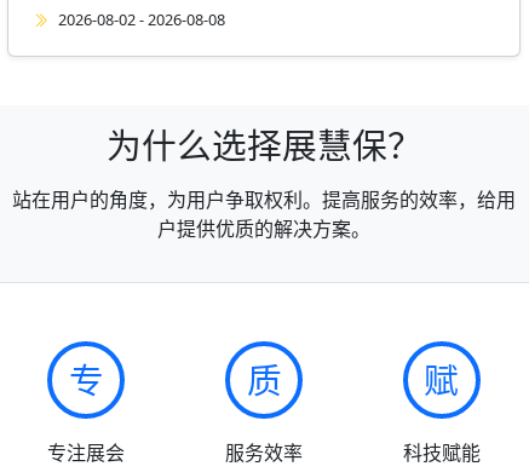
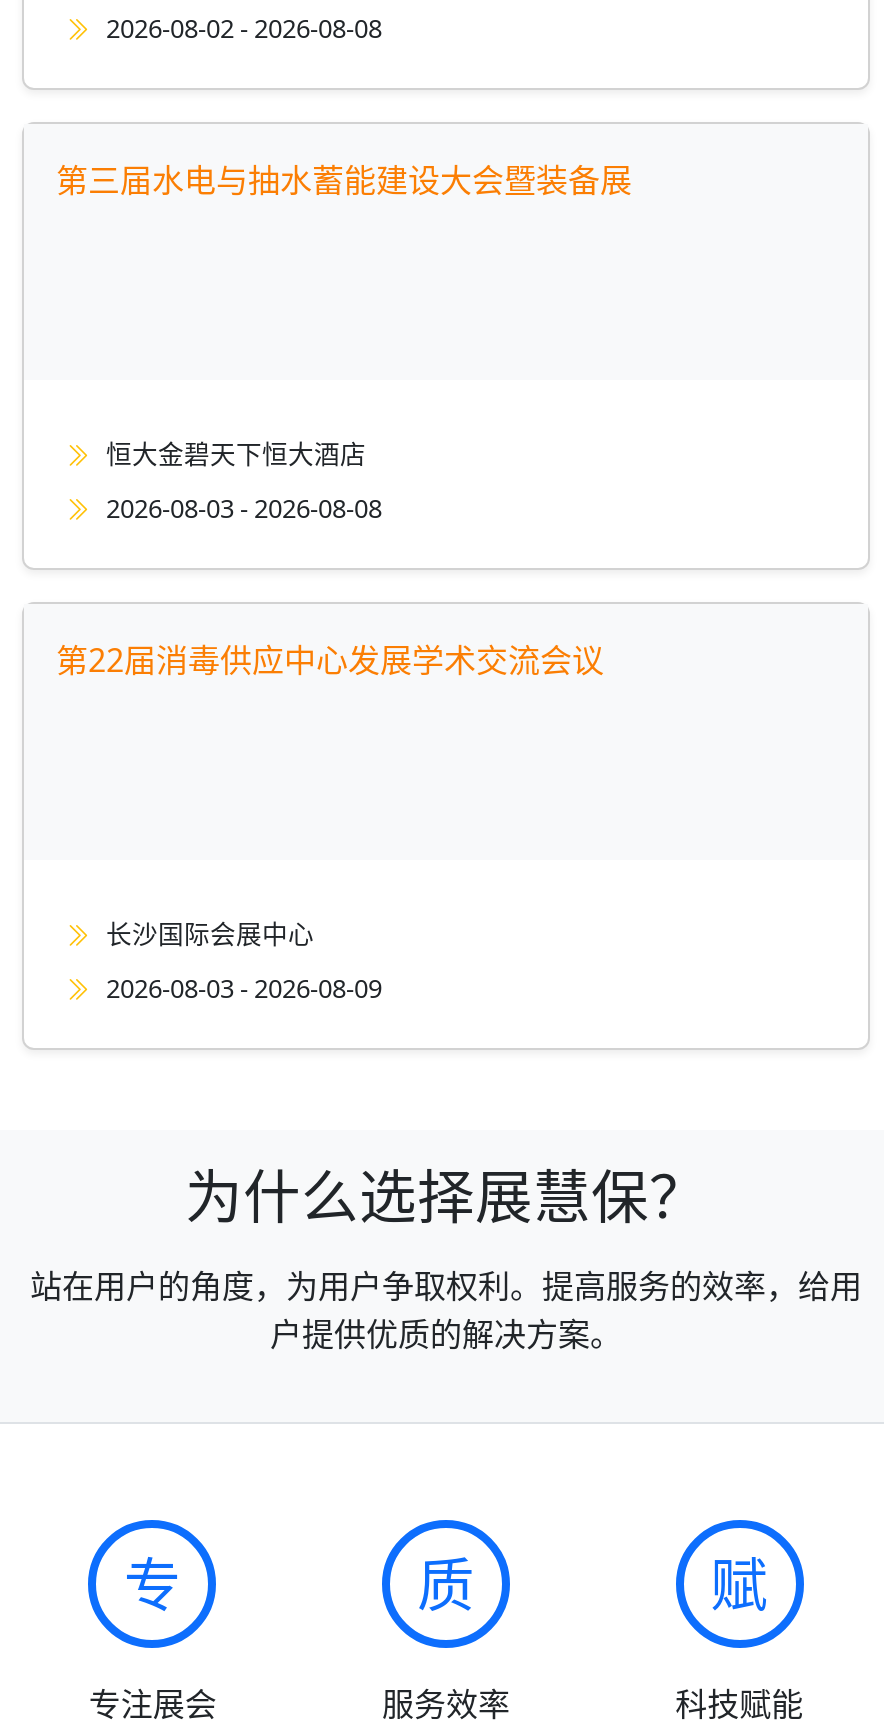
+ 第三届水电与抽水蓄能建设大会暨装备展

+ 第22届消毒供应中心发展学术交流会议

+ 恒大金碧天下恒大酒店
+ 2026-08-03 - 2026-08-08

+ 长沙国际会展中心
+ 2026-08-03 - 2026-08-09
